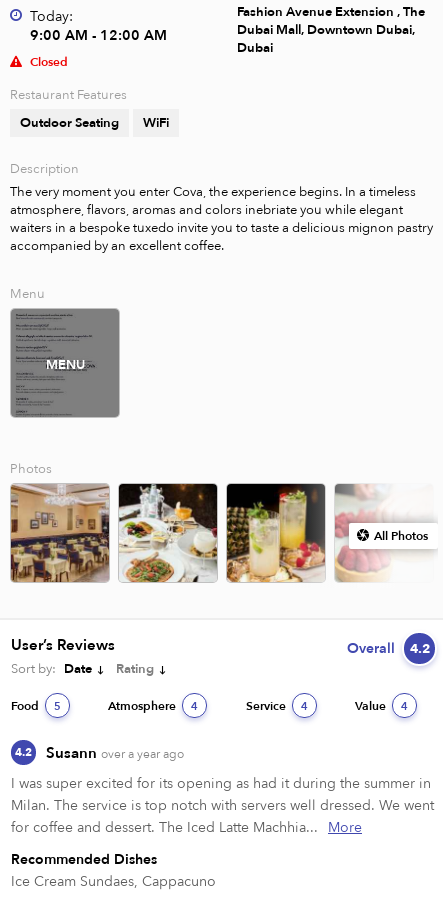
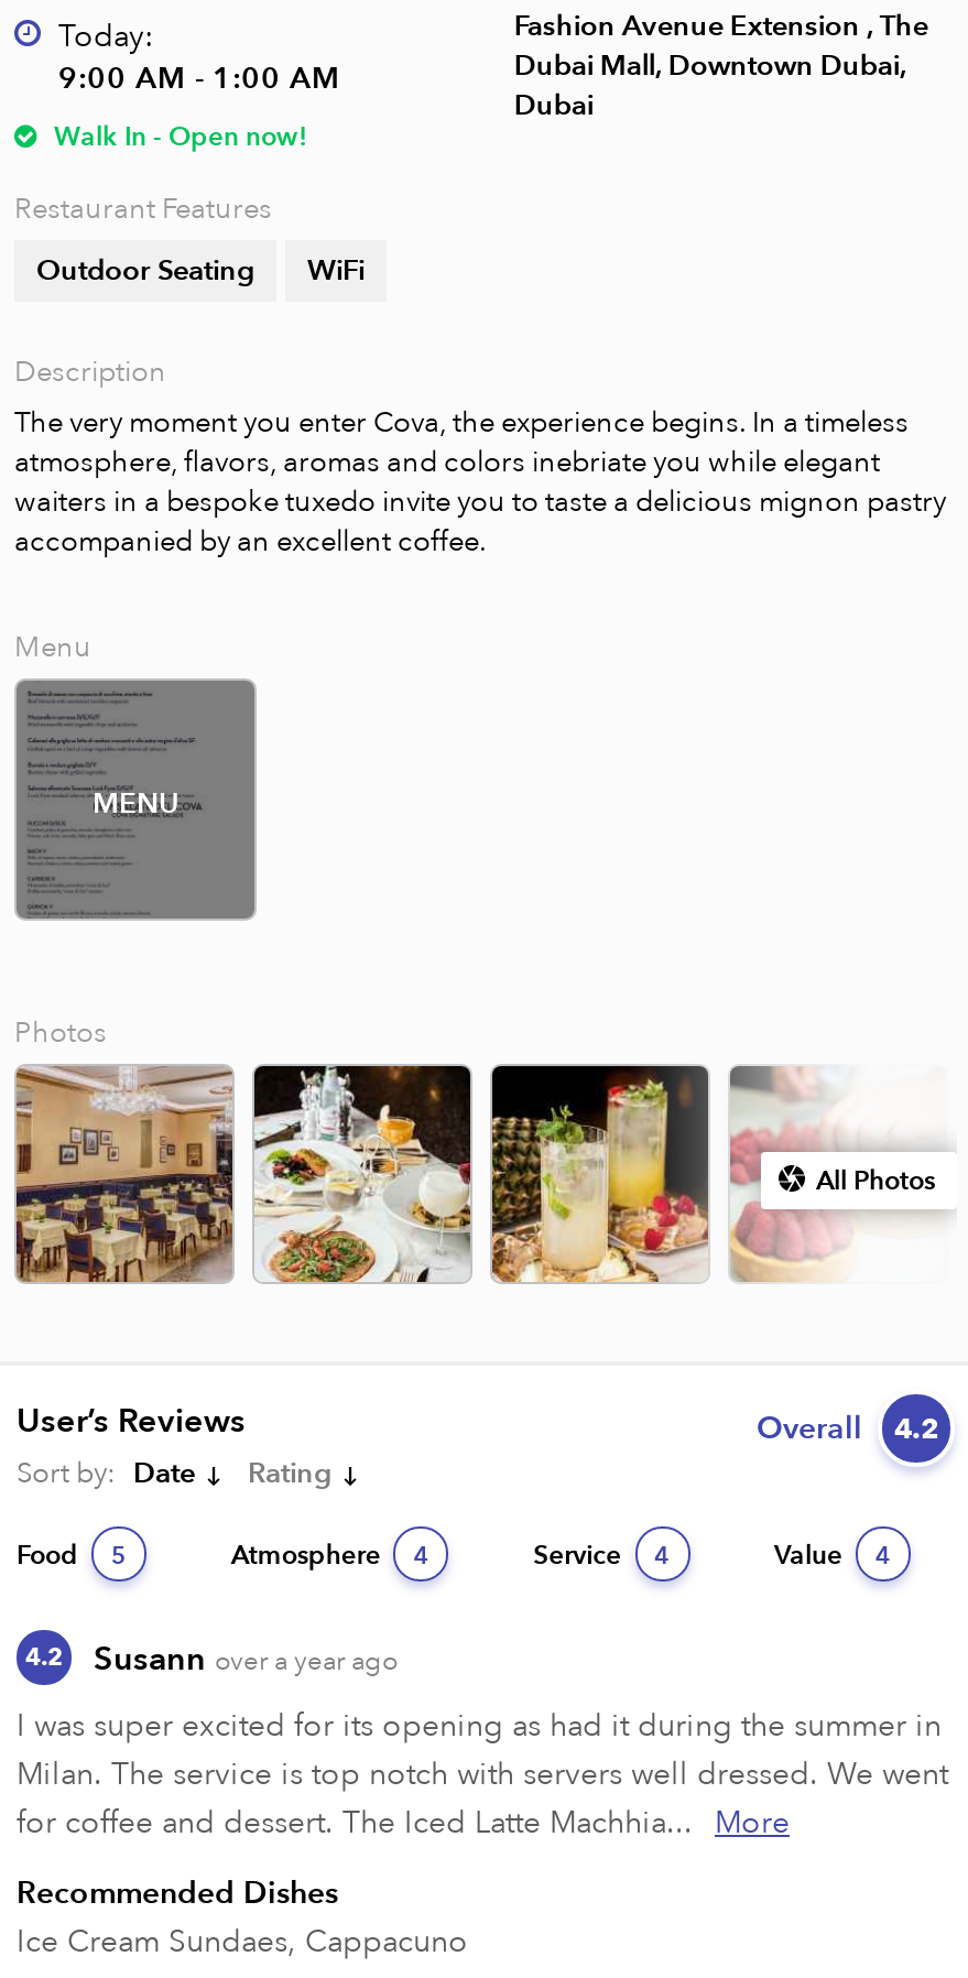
- 9:00 AM - 12:00 AM
+ 9:00 AM - 1:00 AM

- Closed
+ Walk In - Open now!
